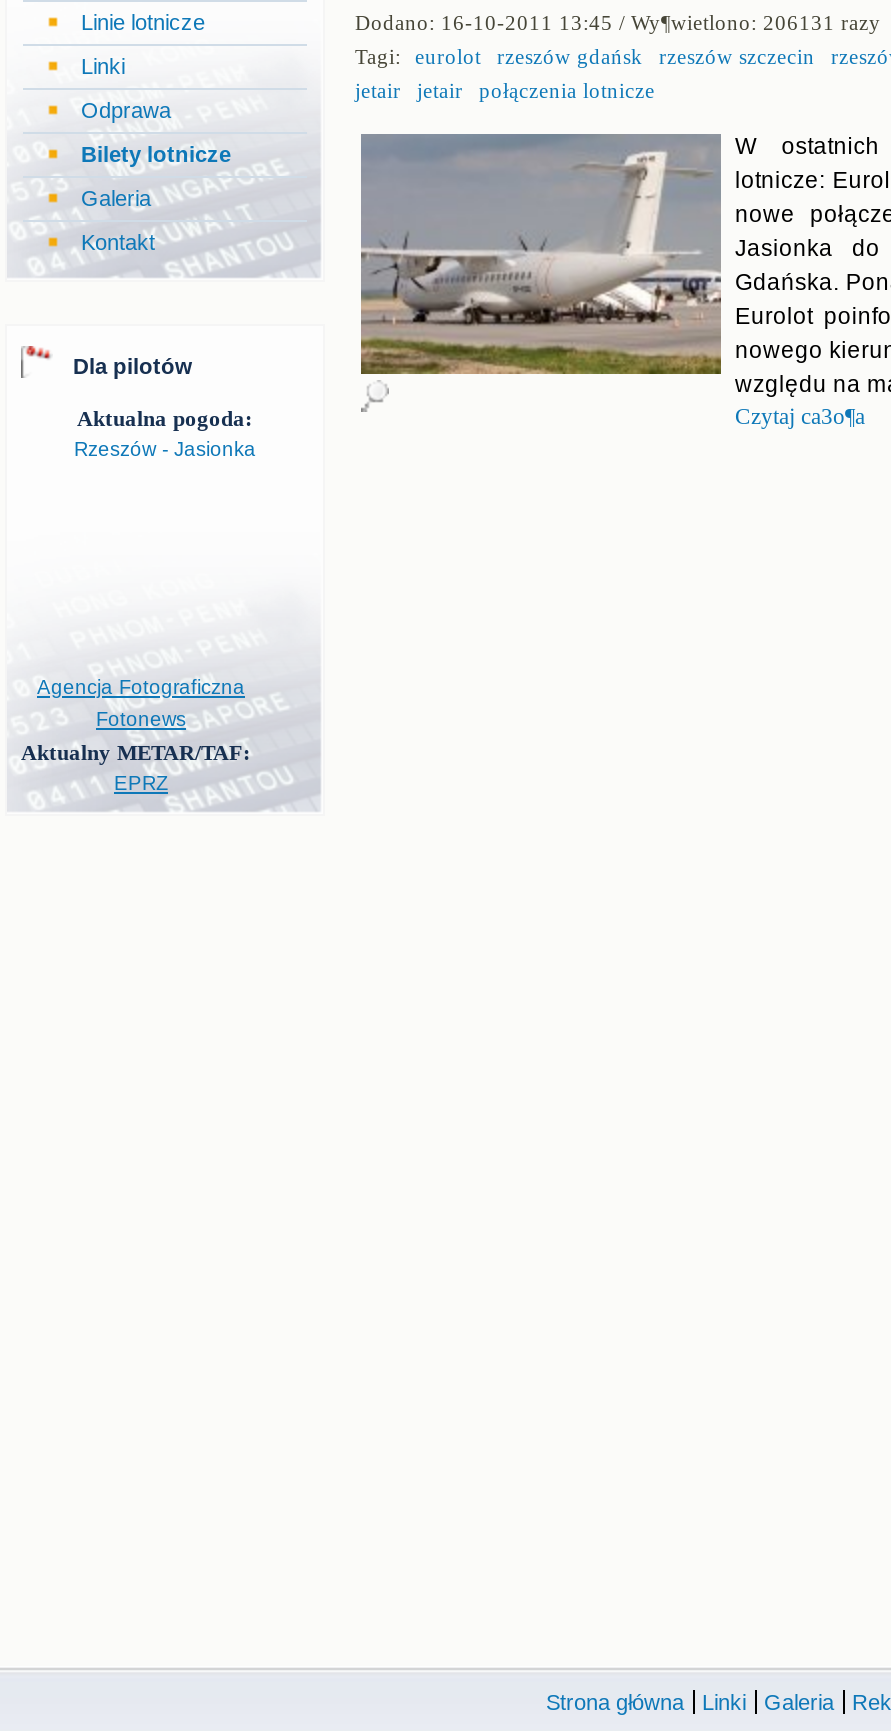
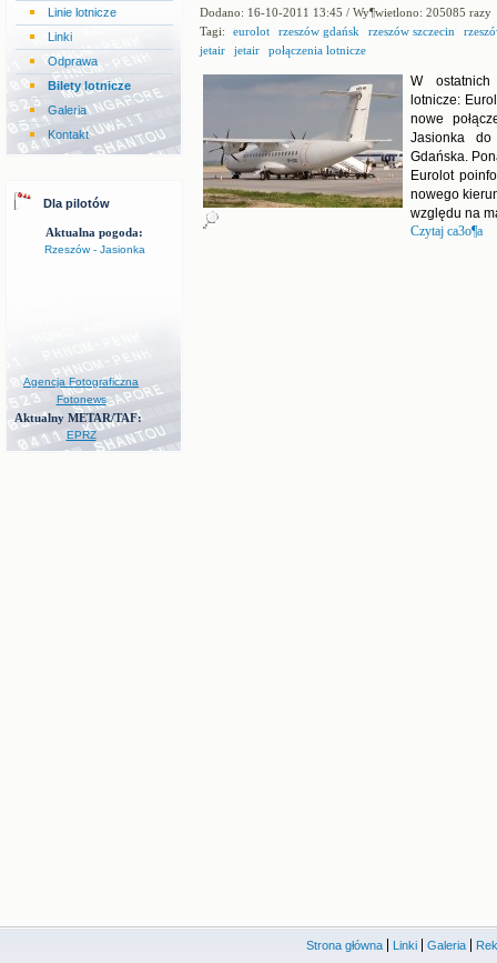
- Dodano: 16-10-2011 13:45 / Wy¶wietlono: 206131 razy
+ Dodano: 16-10-2011 13:45 / Wy¶wietlono: 205085 razy
